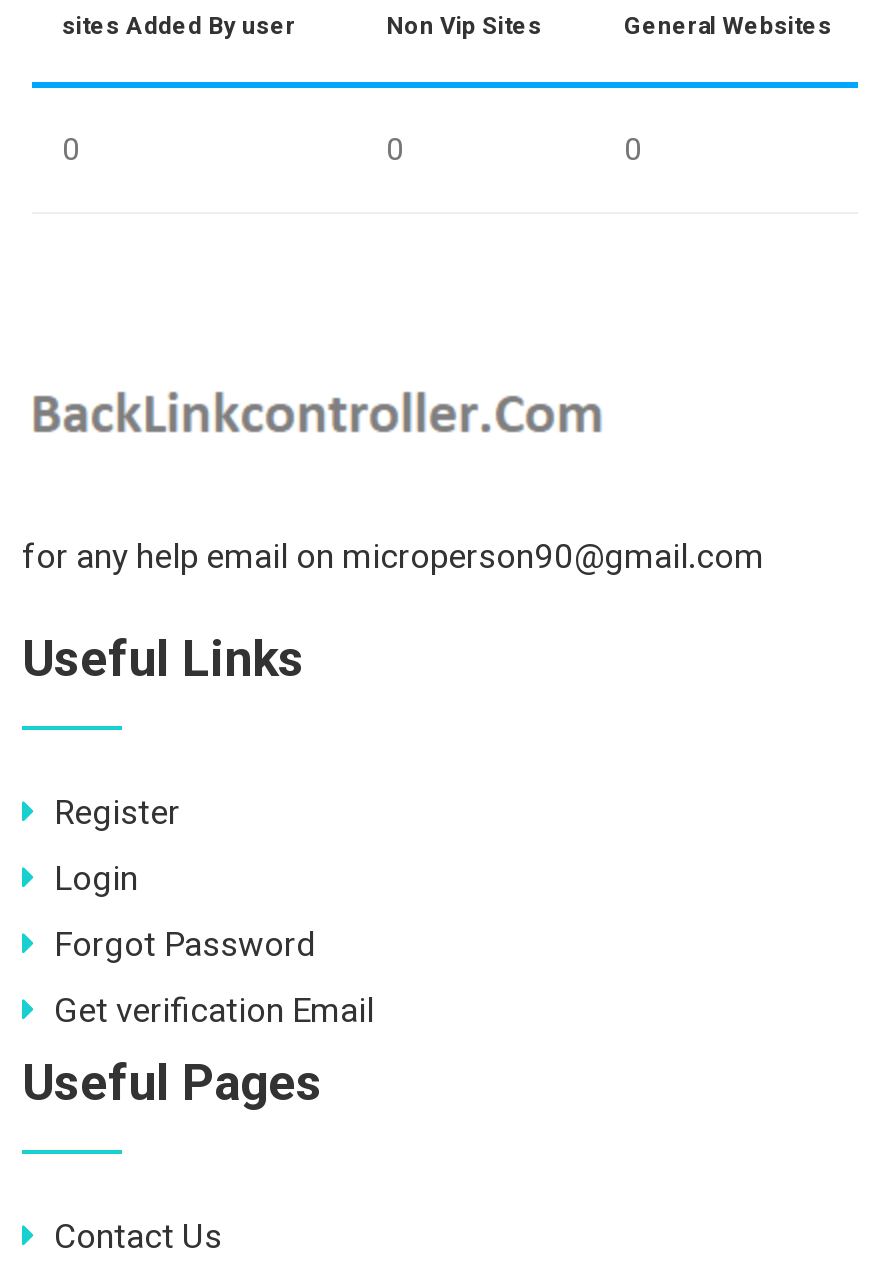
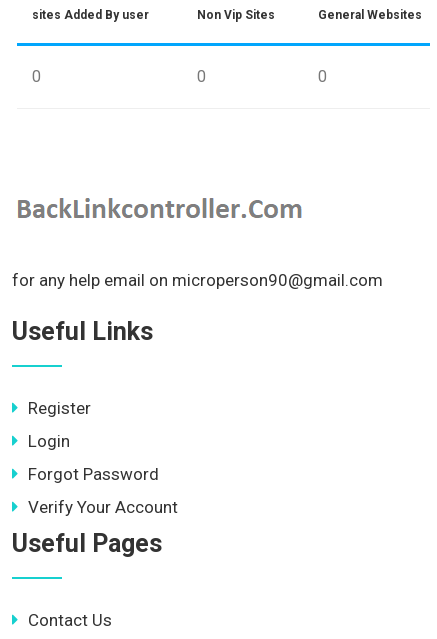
- Get verification Email
+ Verify Your Account
